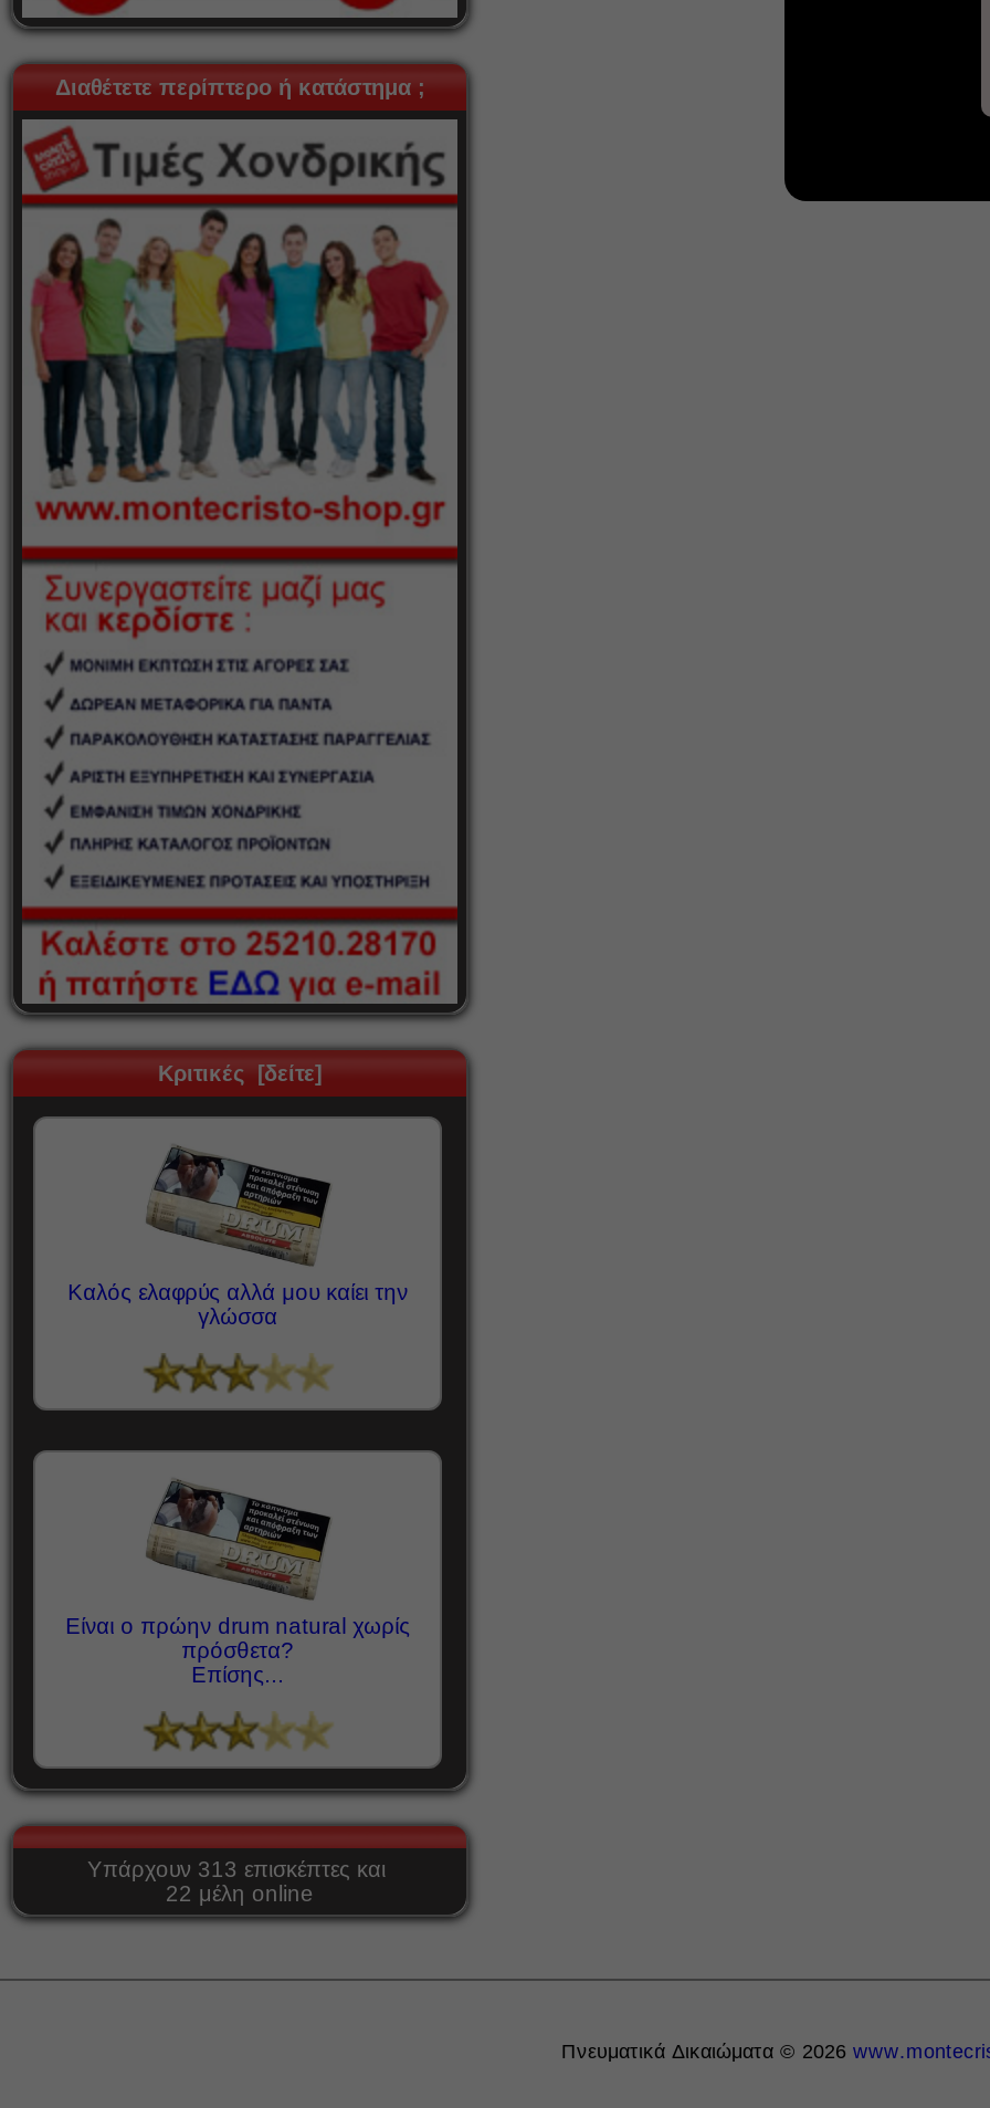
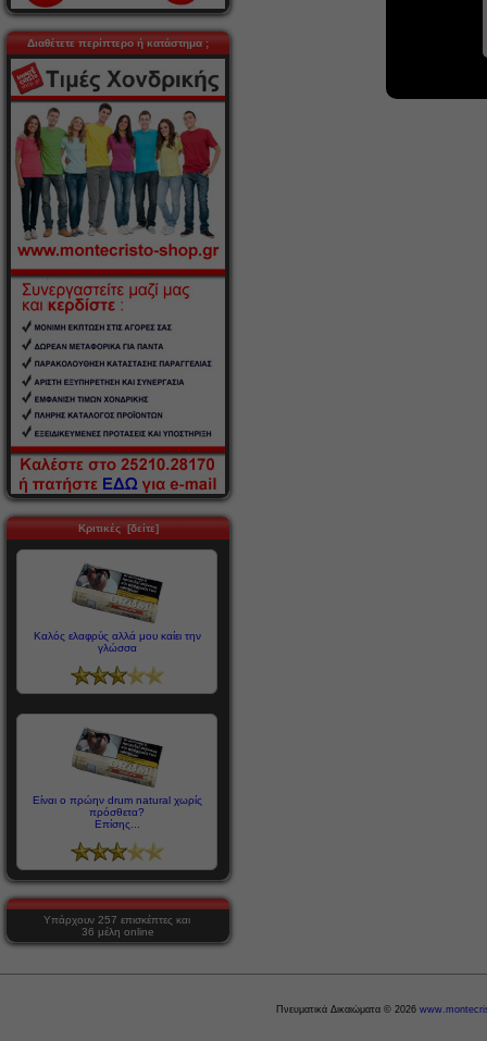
- Υπάρχουν 313 επισκέπτες και
+ Υπάρχουν 257 επισκέπτες και

- 22 μέλη online
+ 36 μέλη online
